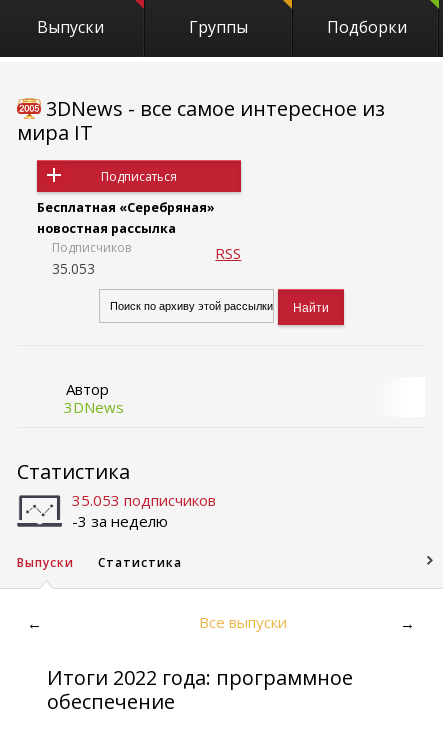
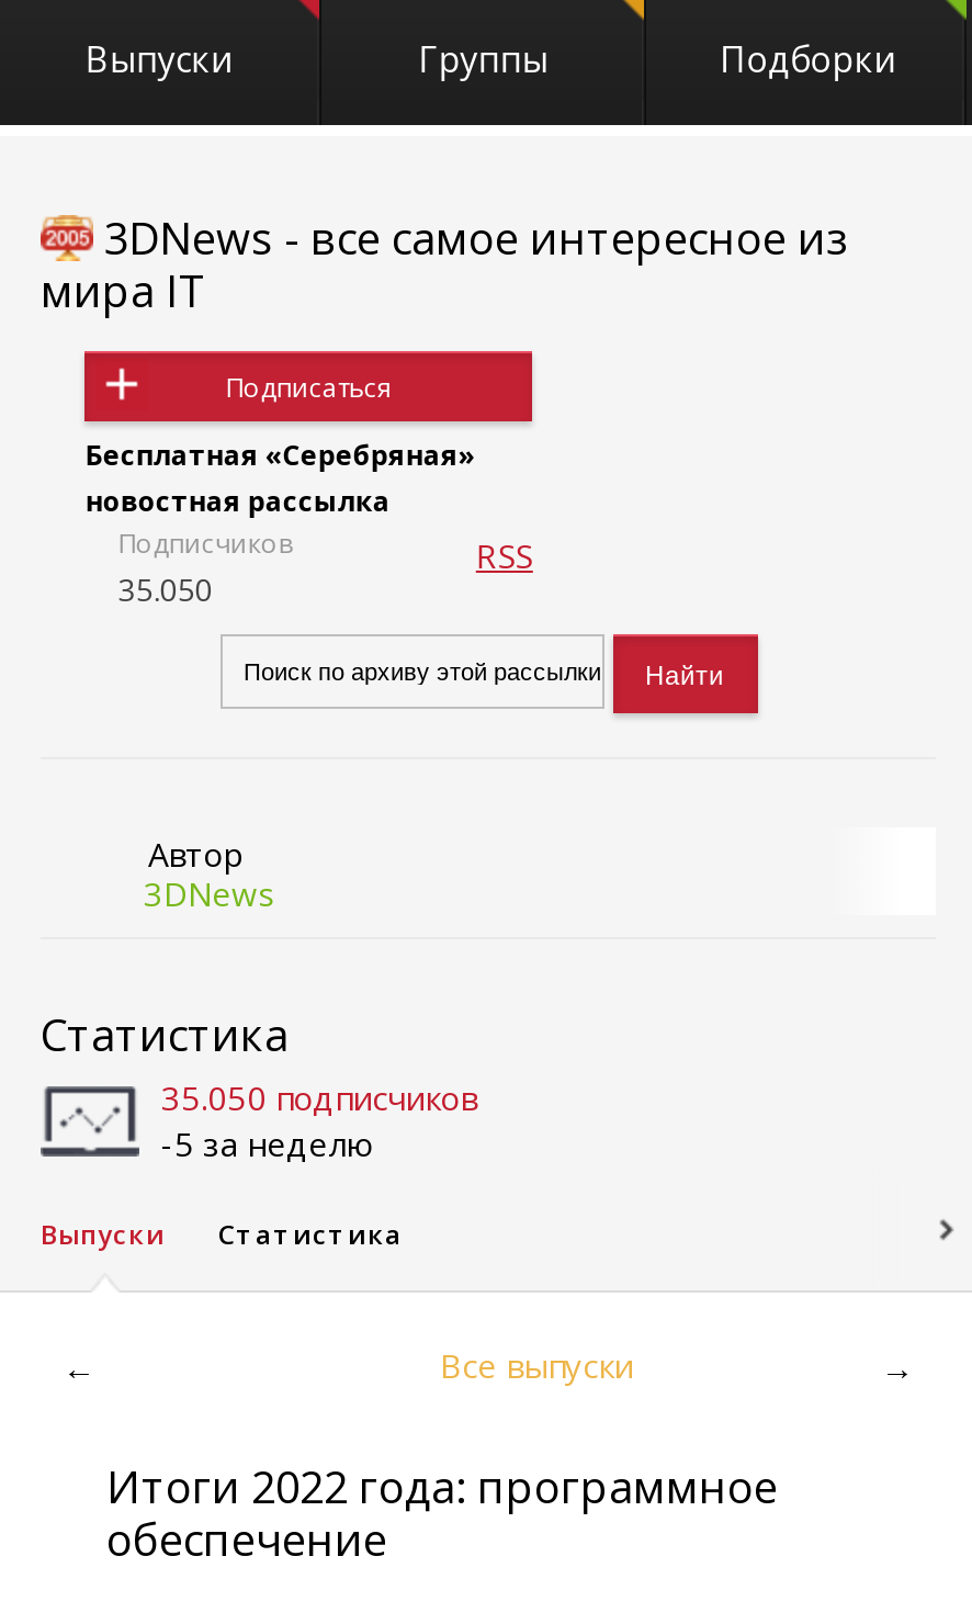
- 35.053
+ 35.050

- 35.053 подписчиков
+ 35.050 подписчиков

- -3 за неделю
+ -5 за неделю
